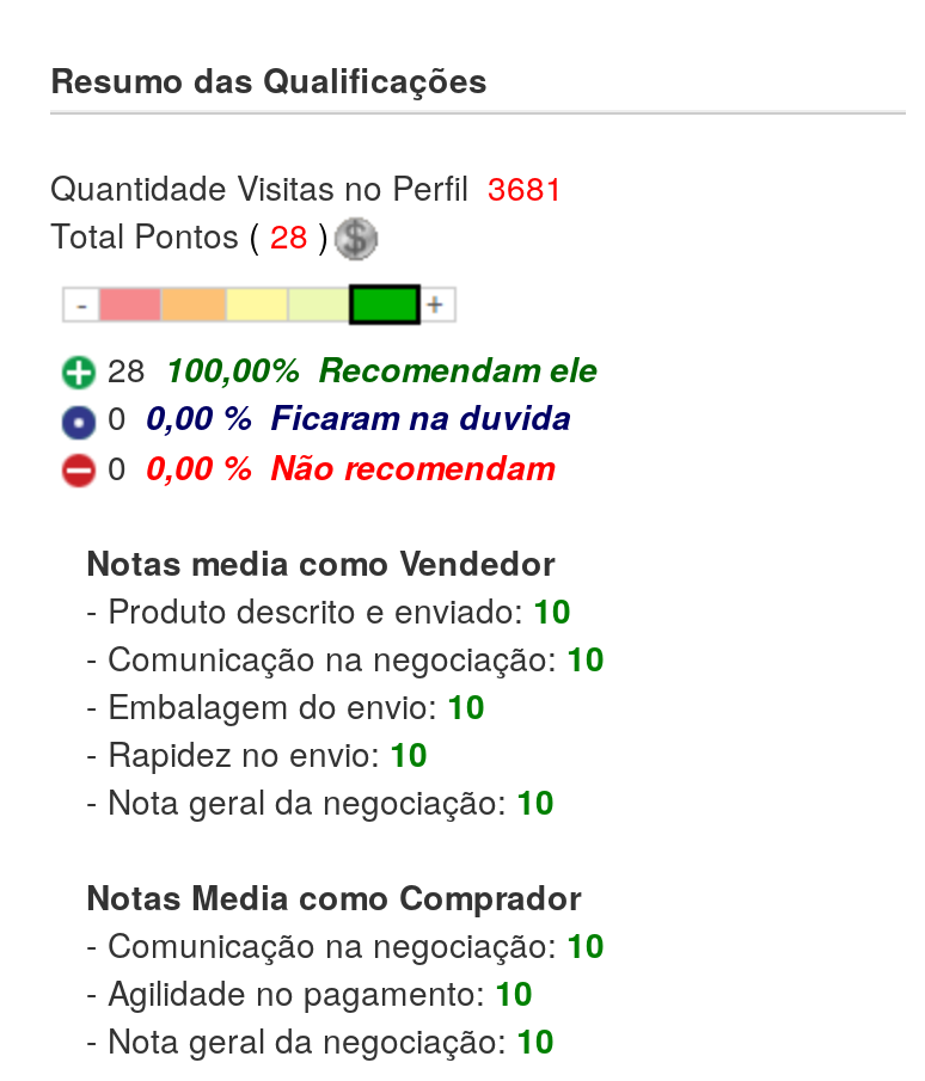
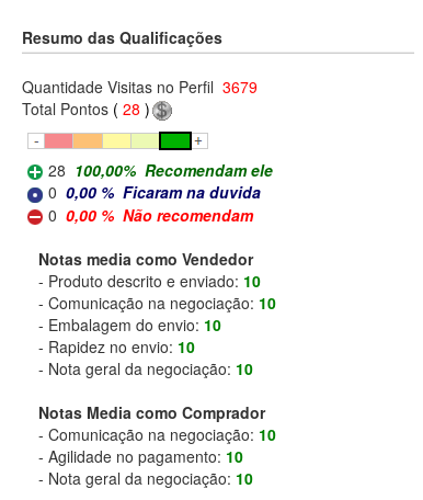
- Quantidade Visitas no Perfil 3681
+ Quantidade Visitas no Perfil 3679
